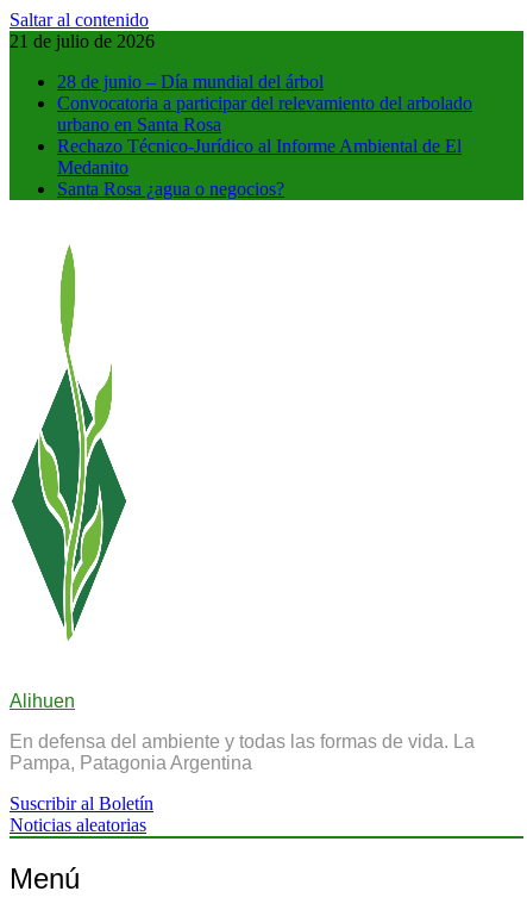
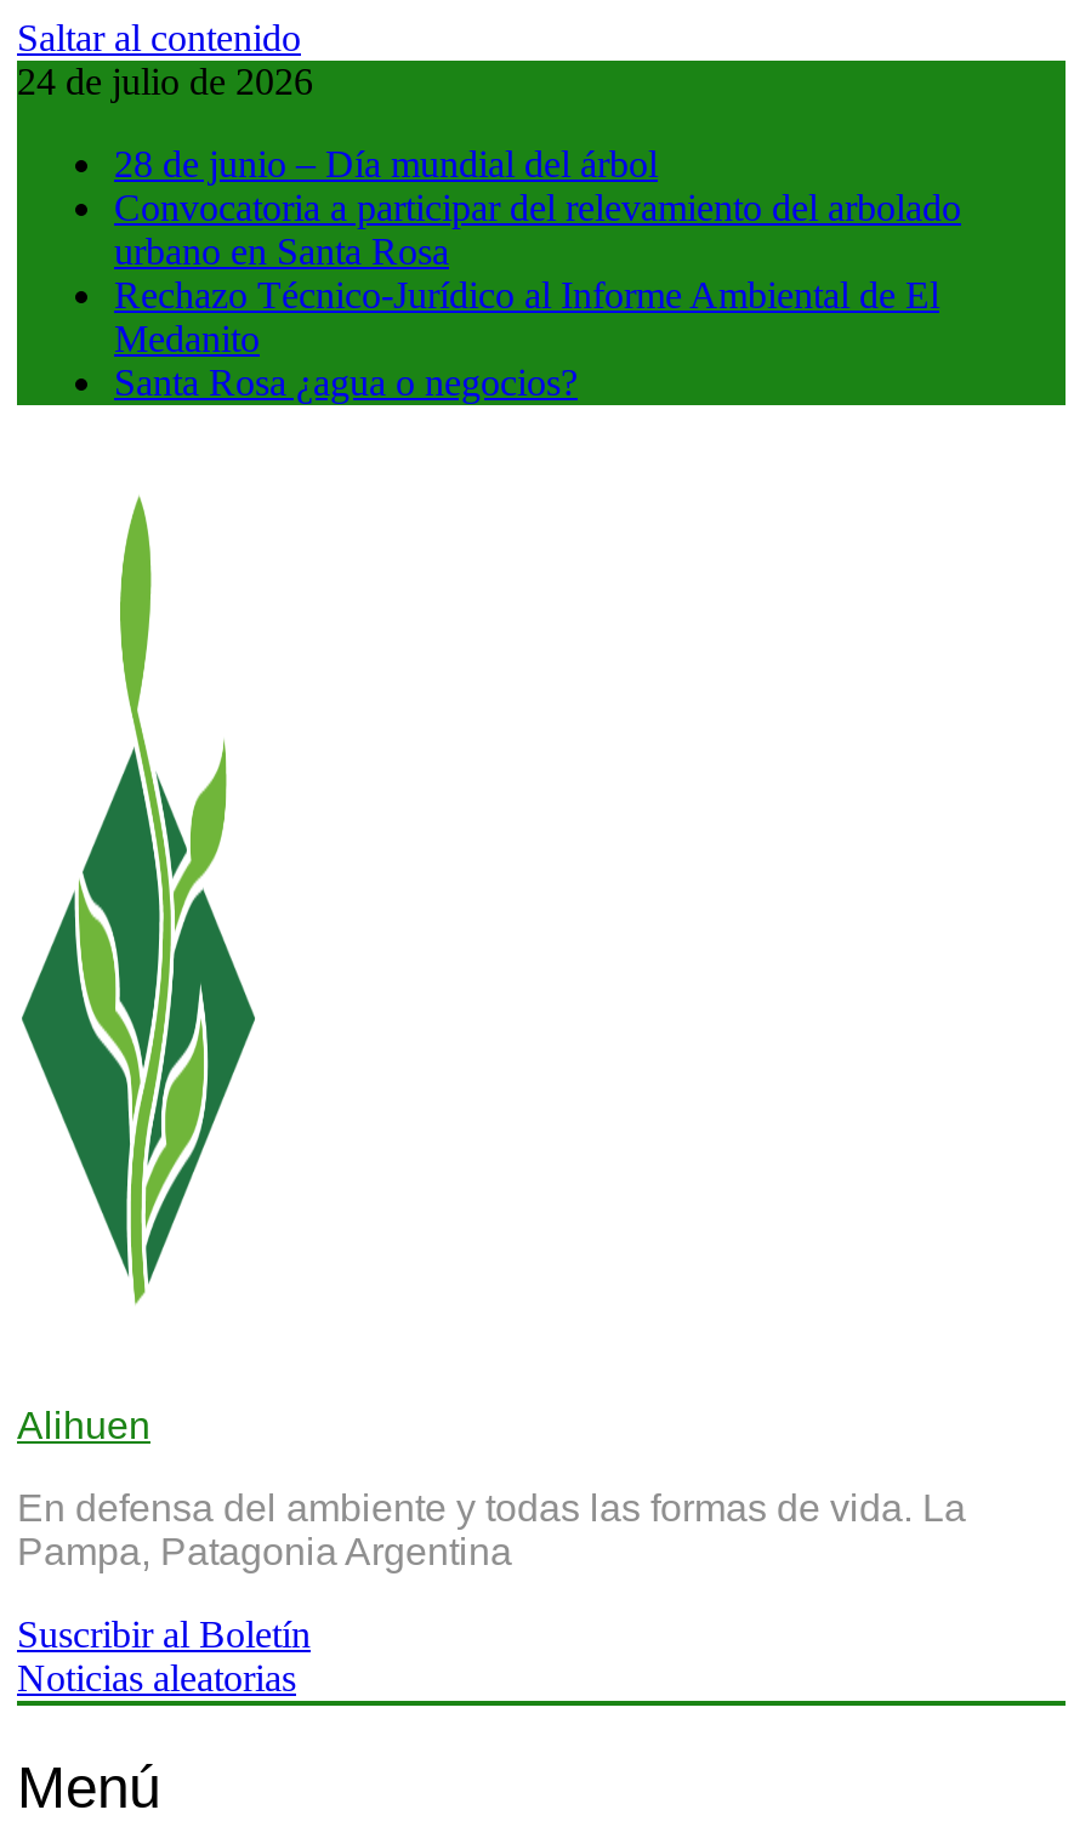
- 21 de julio de 2026
+ 24 de julio de 2026
